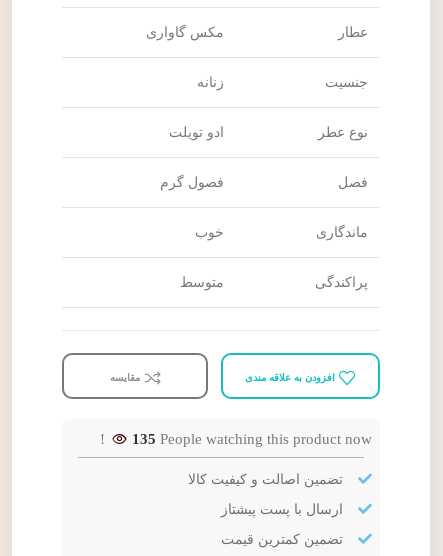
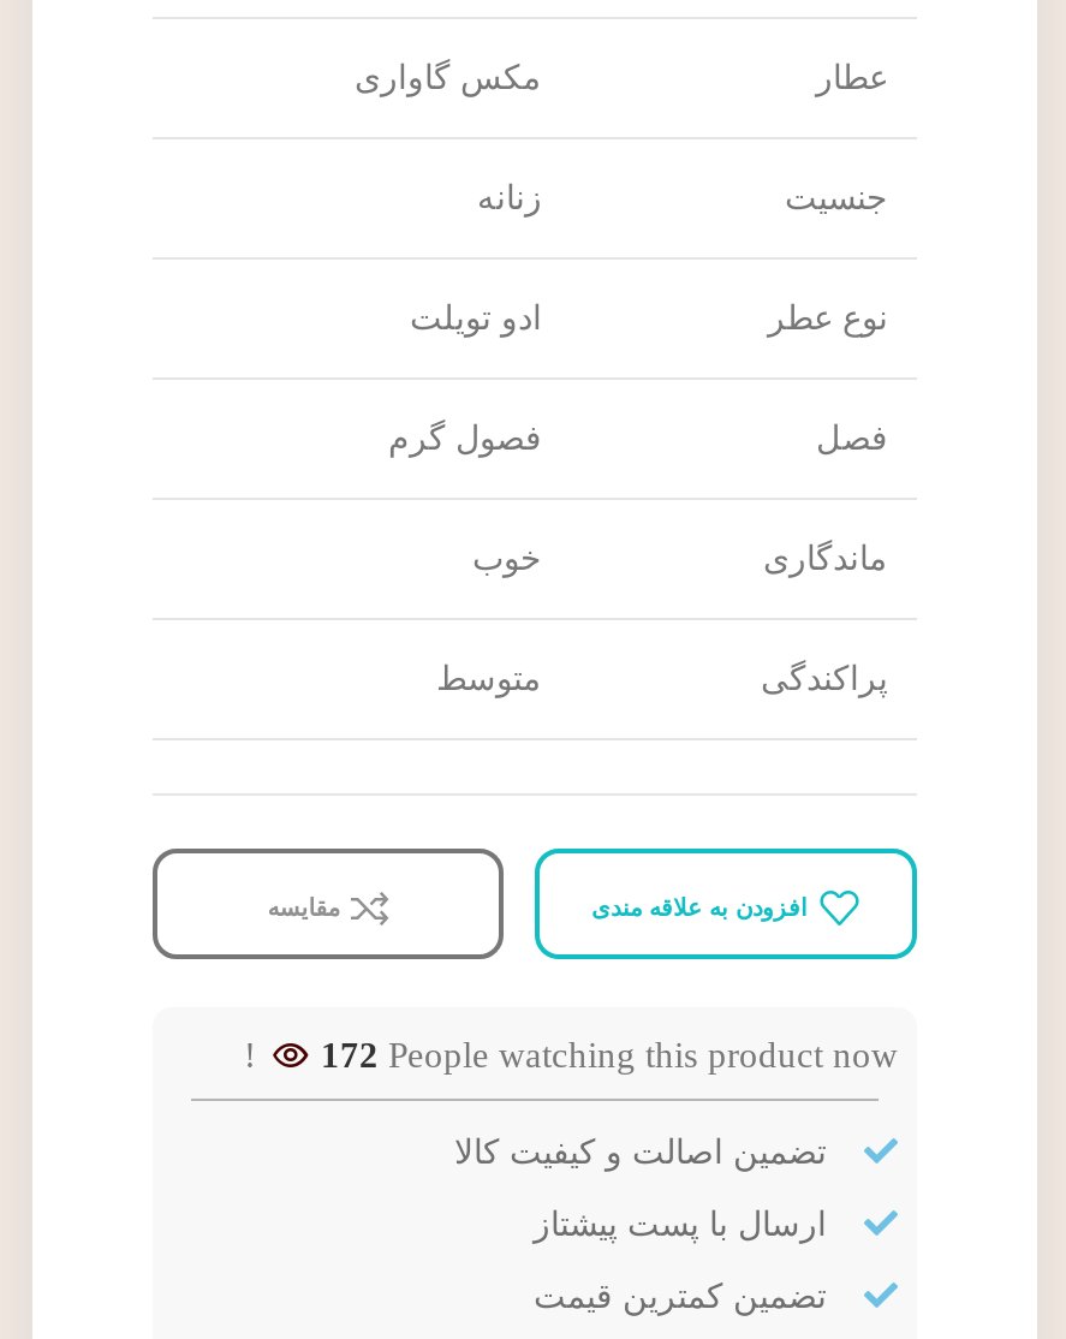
- 135 People watching this product now!
+ 172 People watching this product now!
